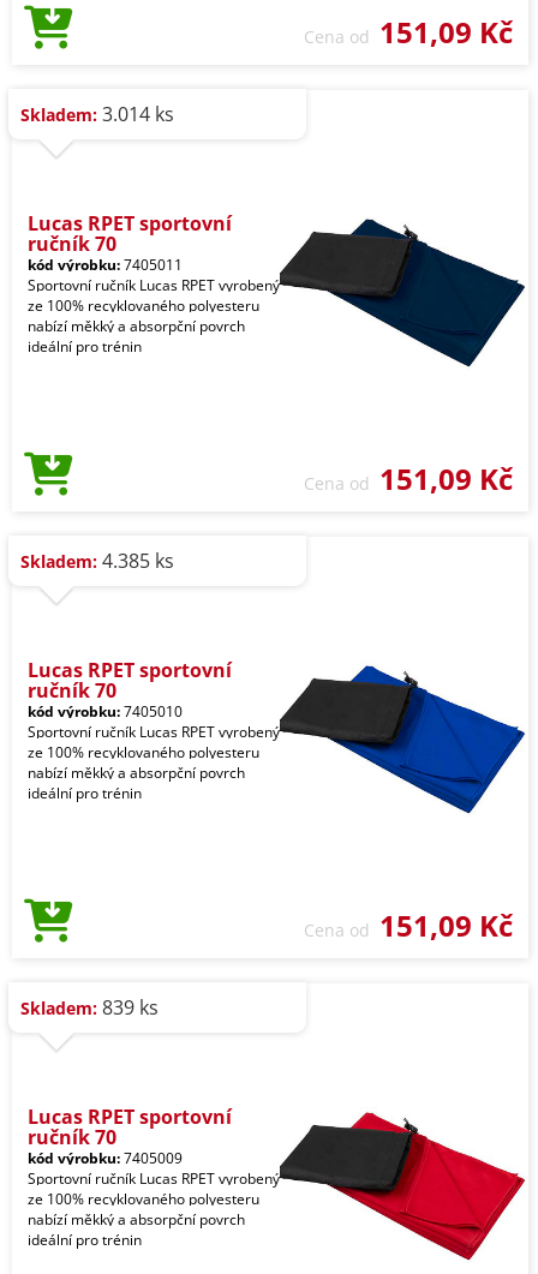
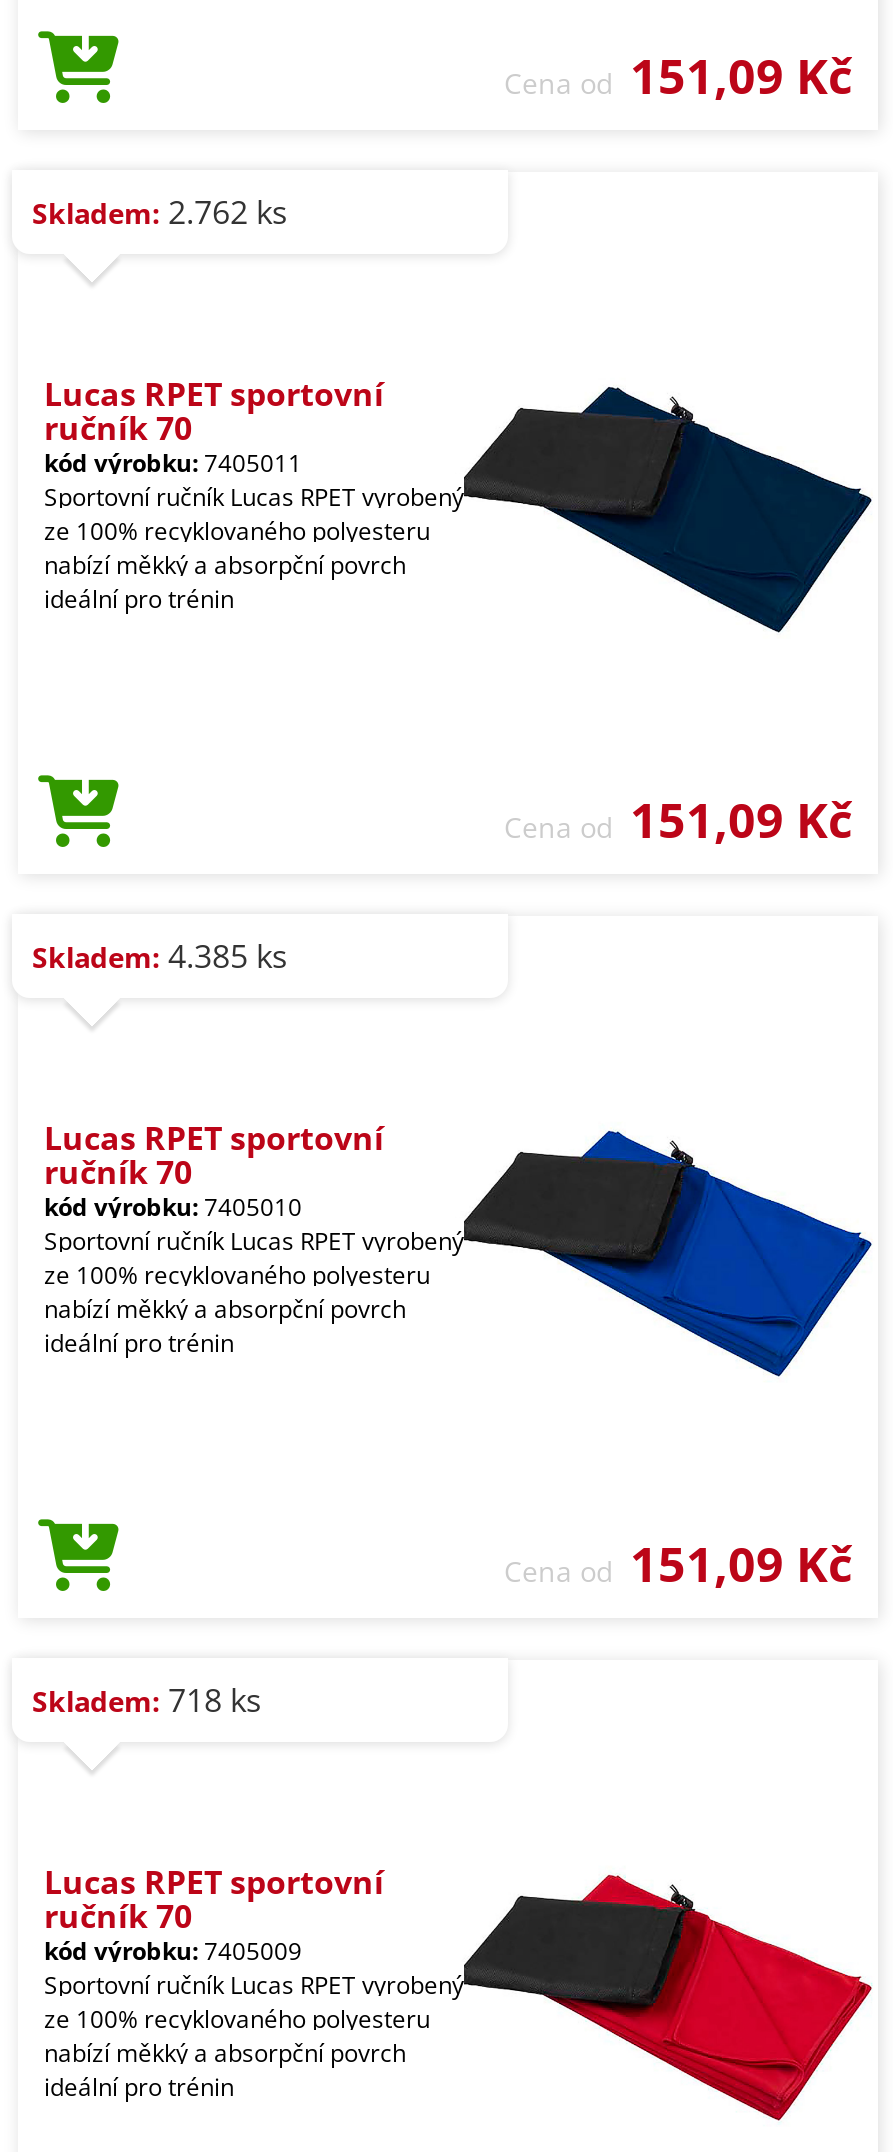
- Skladem: 3.014 ks
+ Skladem: 2.762 ks

- Skladem: 839 ks
+ Skladem: 718 ks
